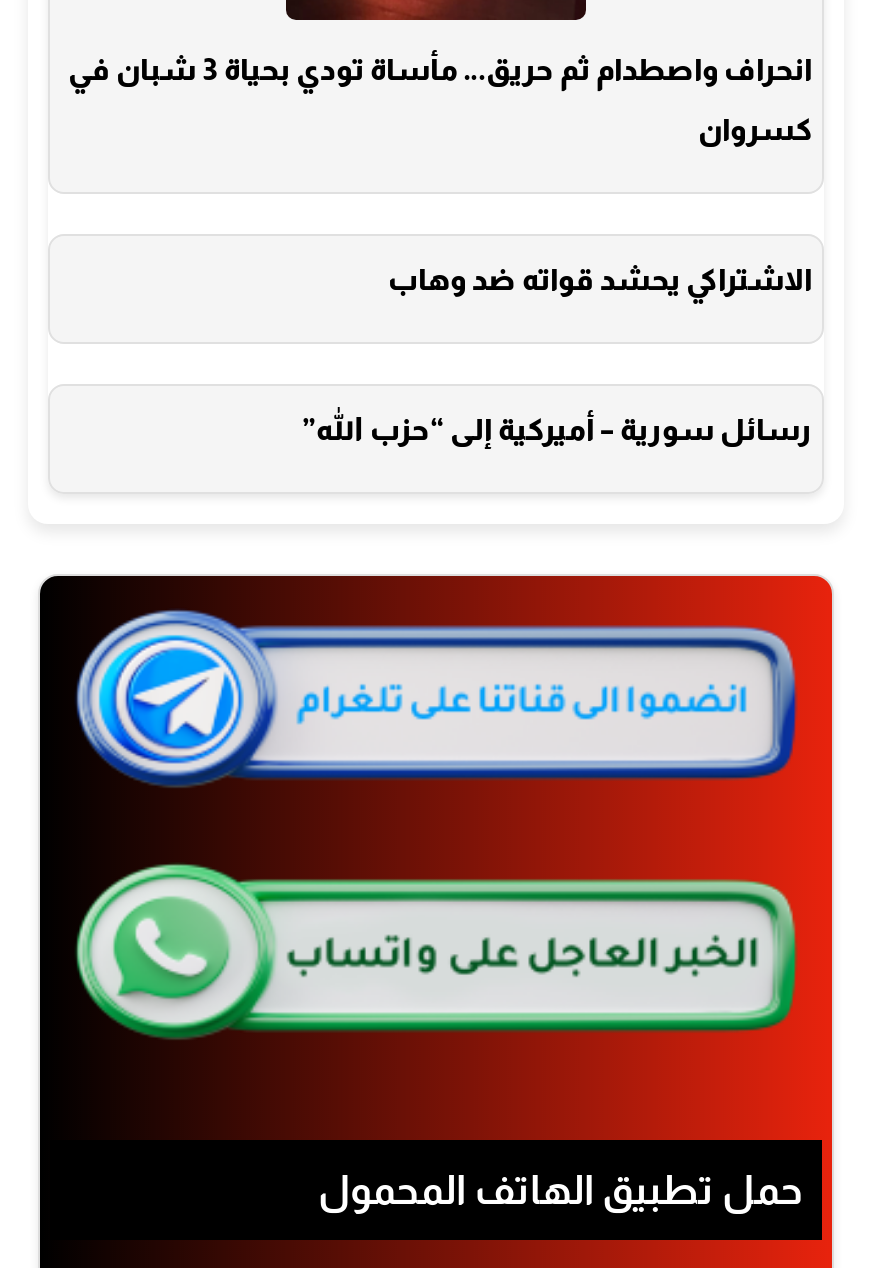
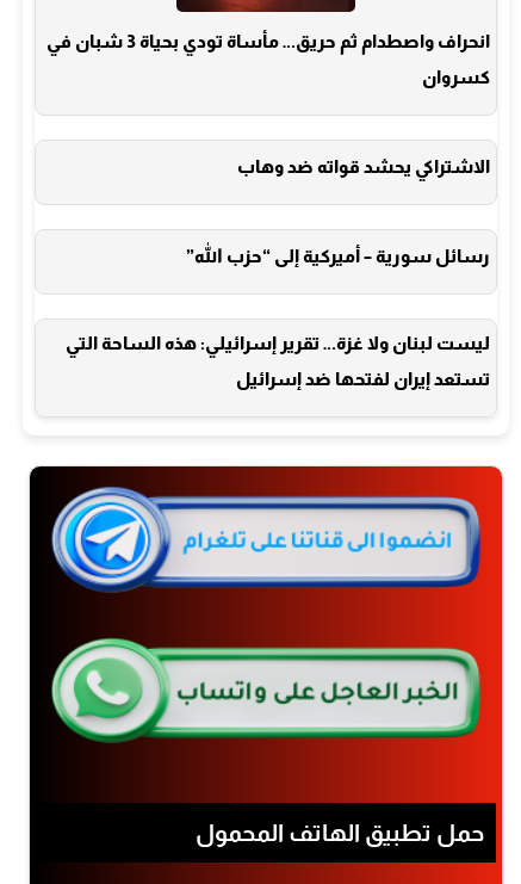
+ ليست لبنان ولا غزة… تقرير إسرائيلي: هذه الساحة التي
+ تستعد إيران لفتحها ضد إسرائيل
